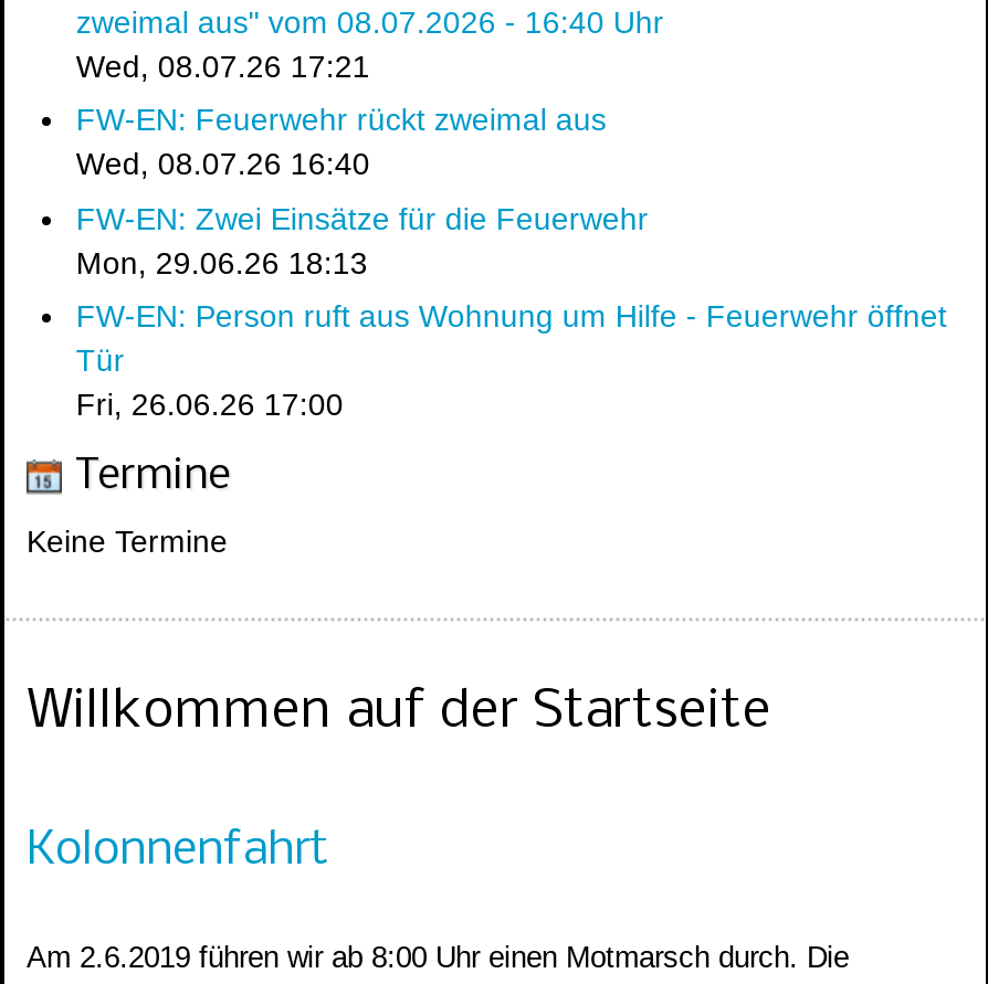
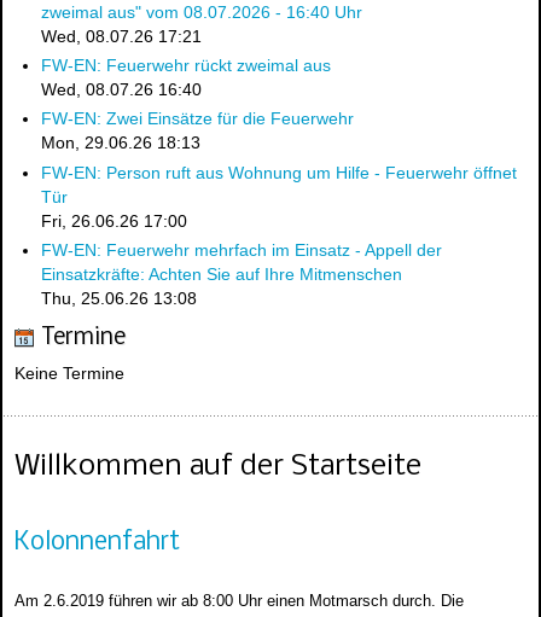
+ FW-EN: Feuerwehr mehrfach im Einsatz - Appell der
+ Einsatzkräfte: Achten Sie auf Ihre Mitmenschen
+ Thu, 25.06.26 13:08
